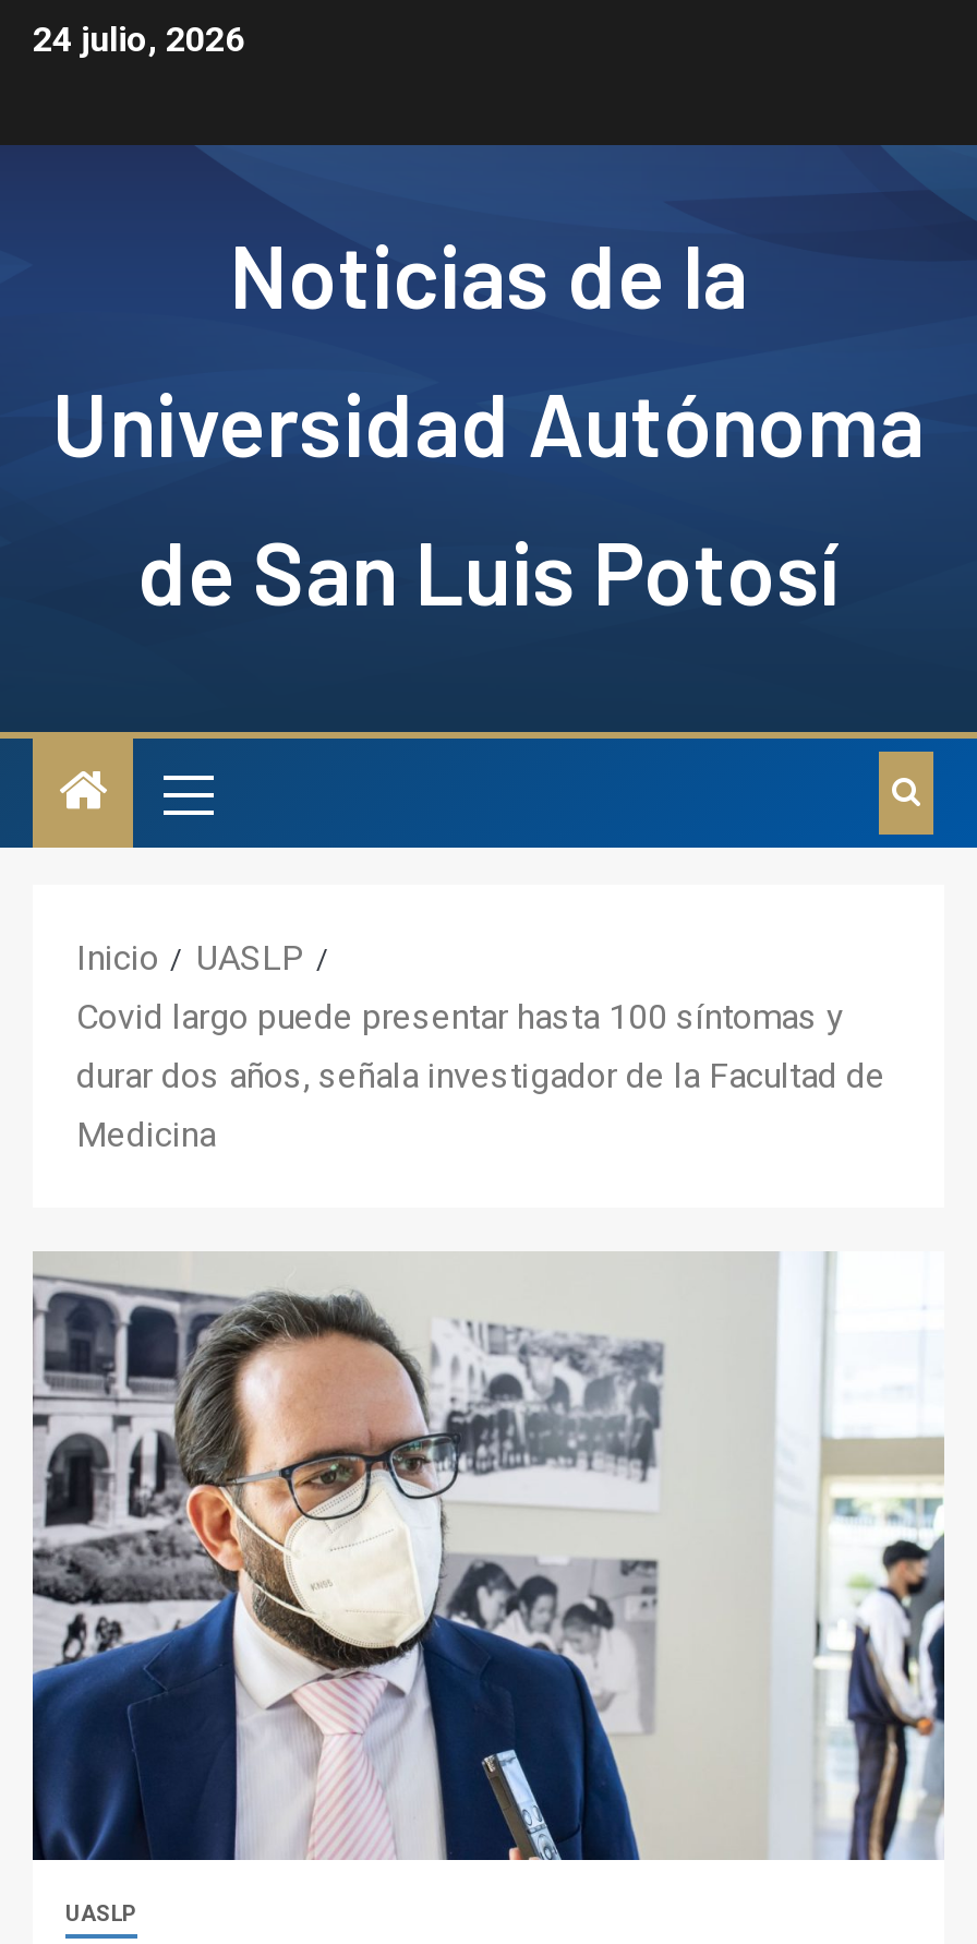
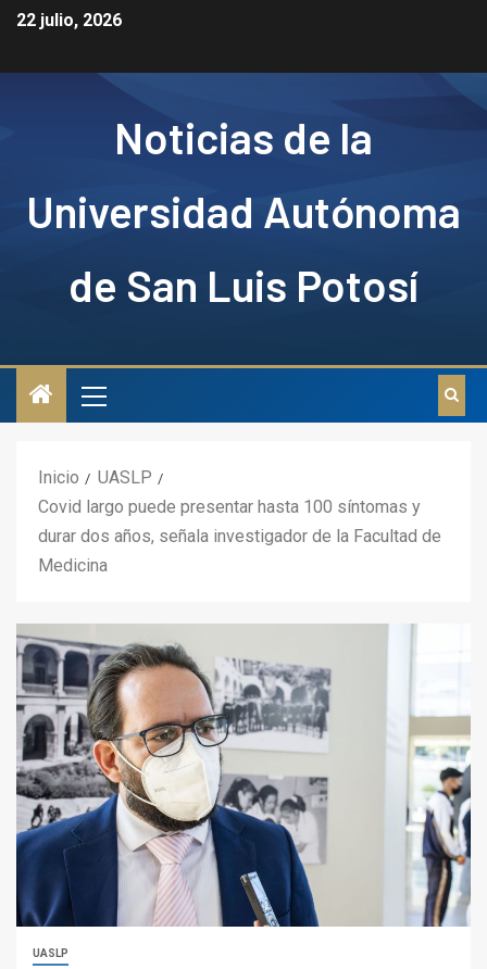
- 24 julio, 2026
+ 22 julio, 2026
